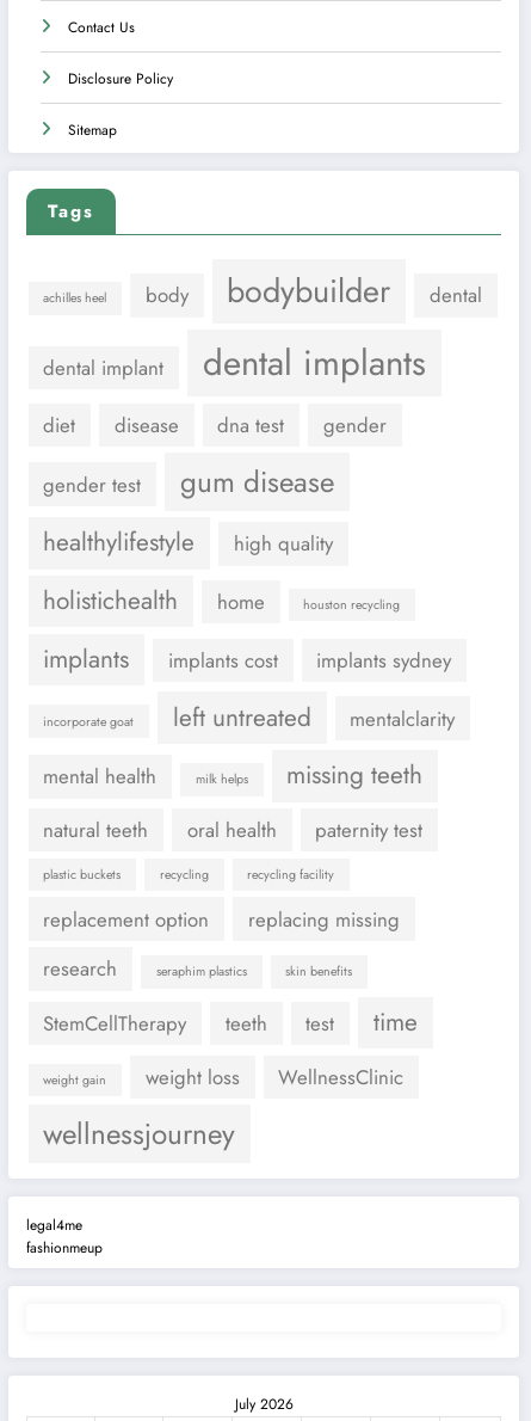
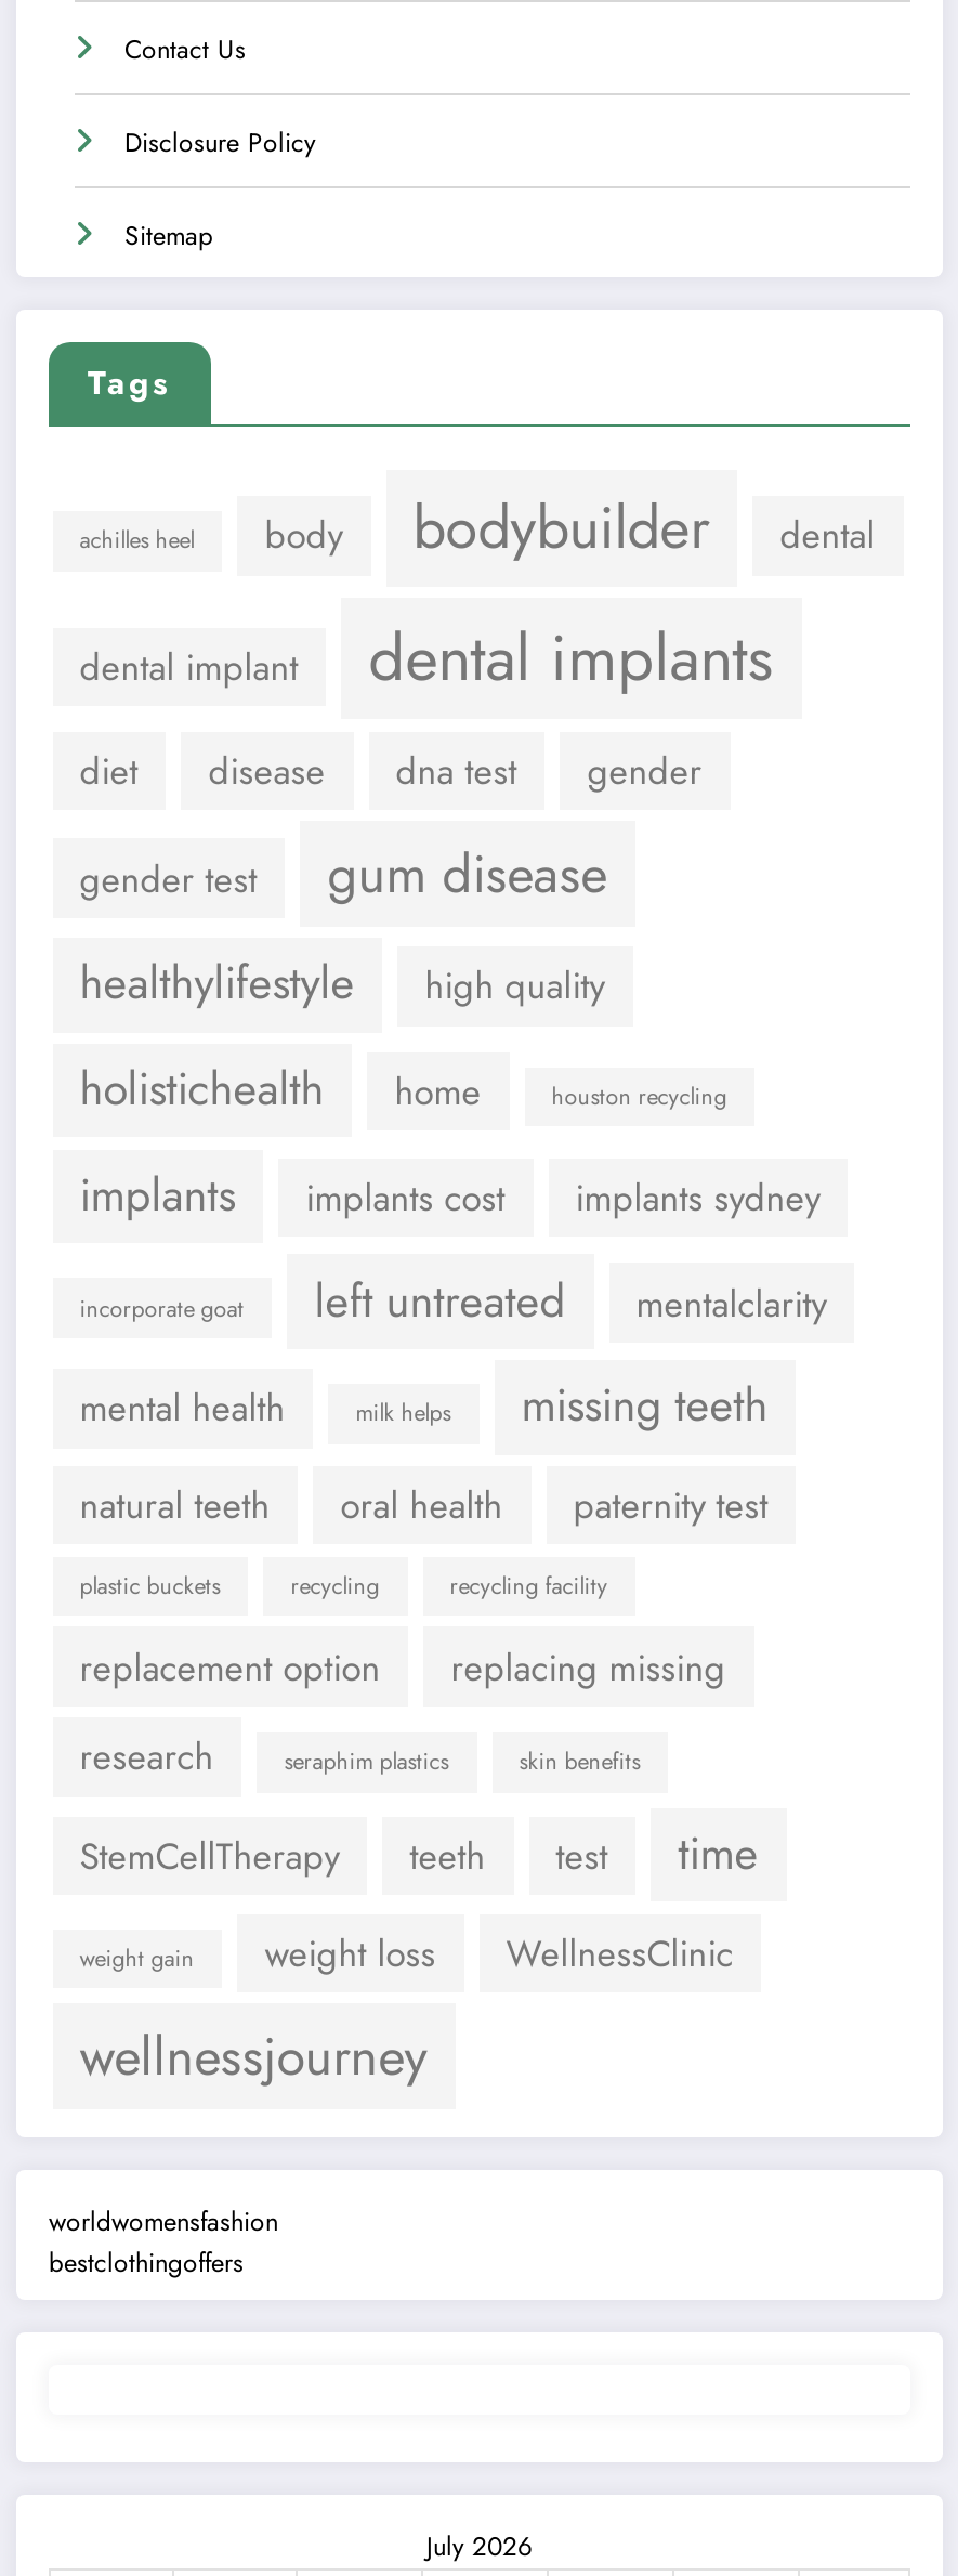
- legal4me
- fashionmeup
+ worldwomensfashion
+ bestclothingoffers
